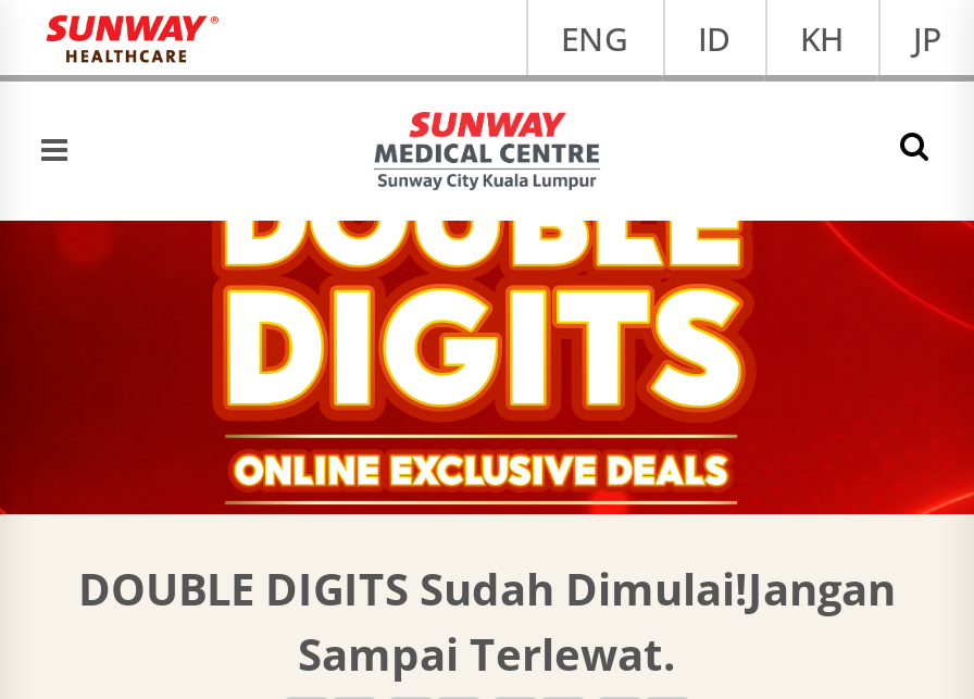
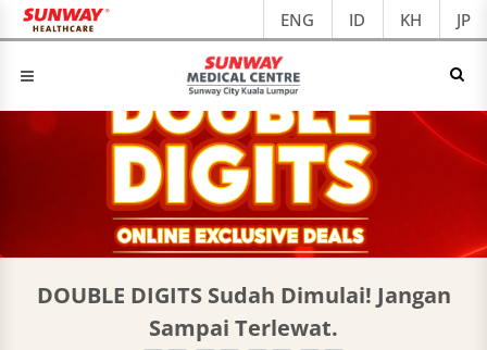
- DOUBLE DIGITS Sudah Dimulai!Jangan
+ DOUBLE DIGITS Sudah Dimulai! Jangan
